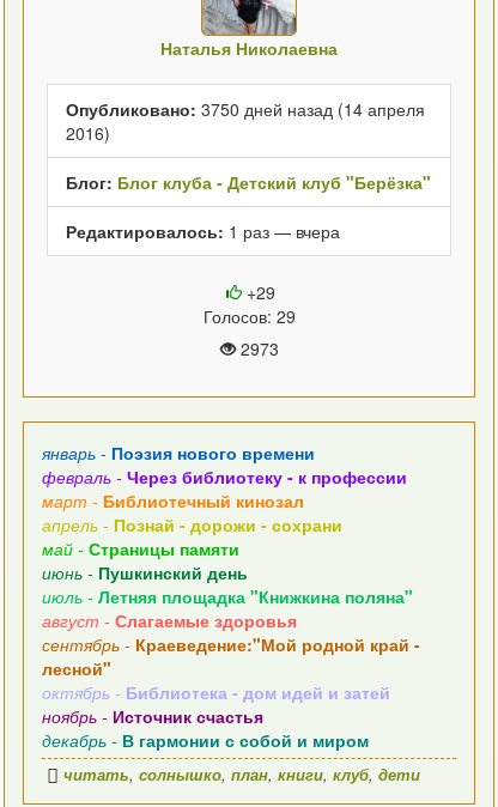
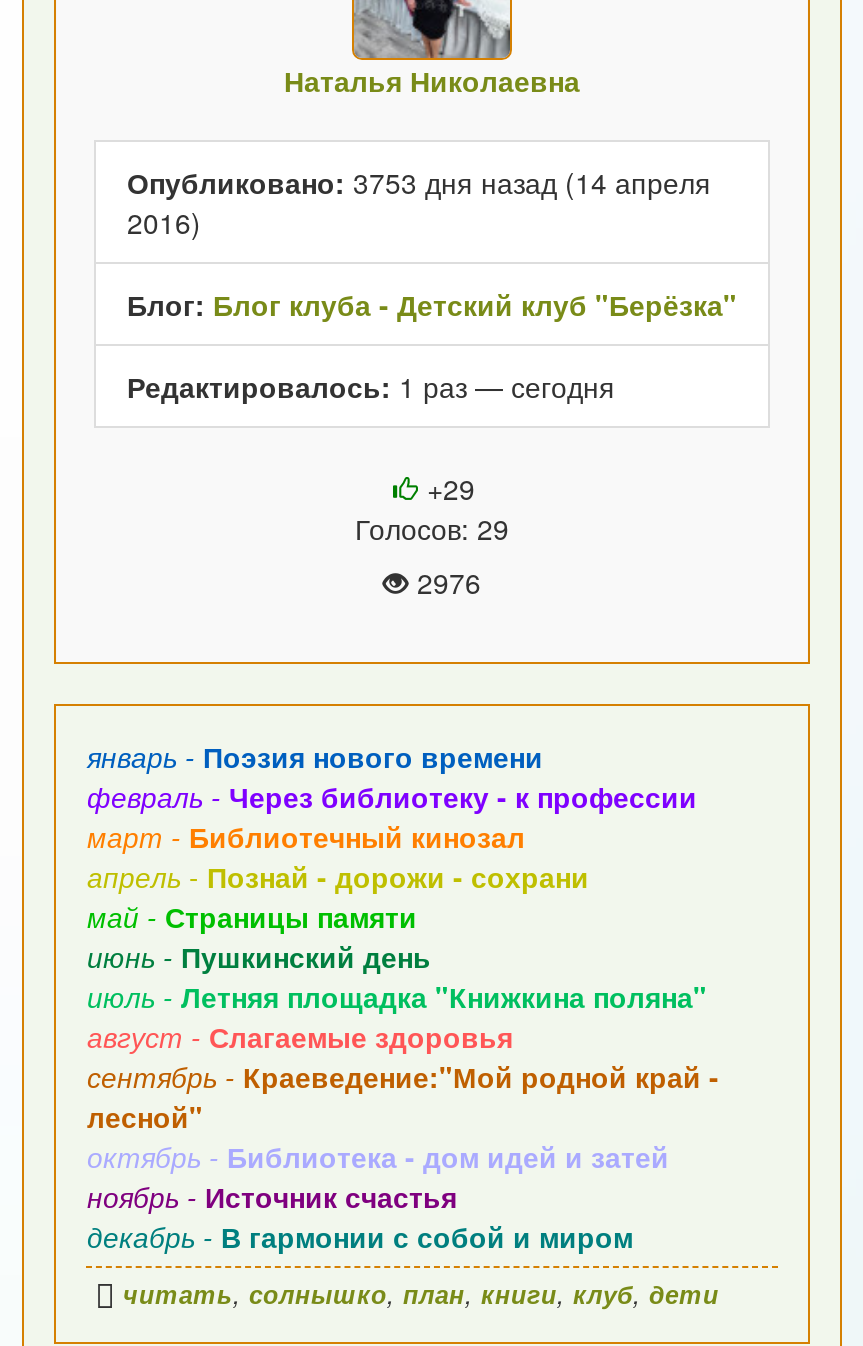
- Опубликовано: 3750 дней назад (14 апреля
+ Опубликовано: 3753 дня назад (14 апреля

- Редактировалось: 1 раз — вчера
+ Редактировалось: 1 раз — сегодня

- 2973
+ 2976
